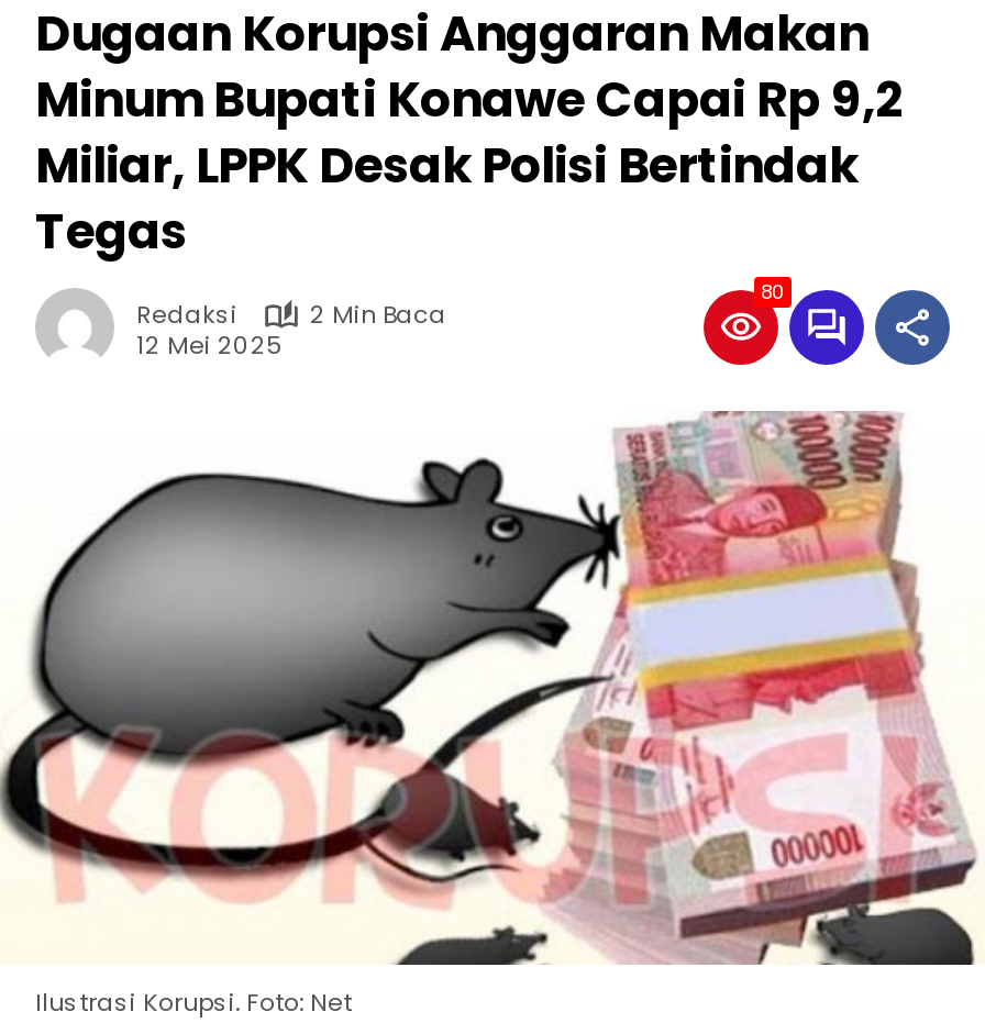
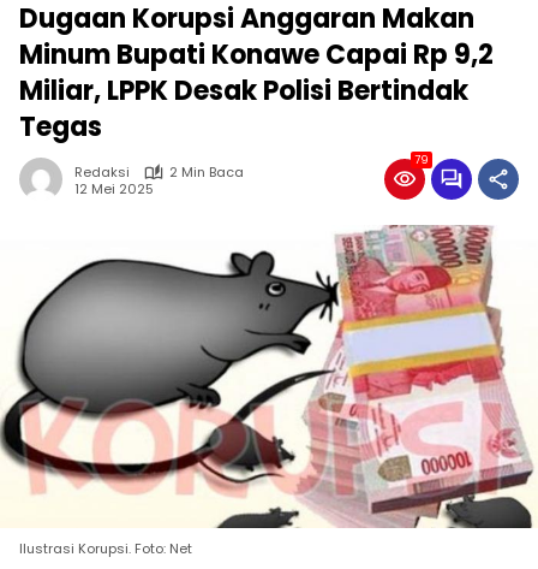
- 80
+ 79
